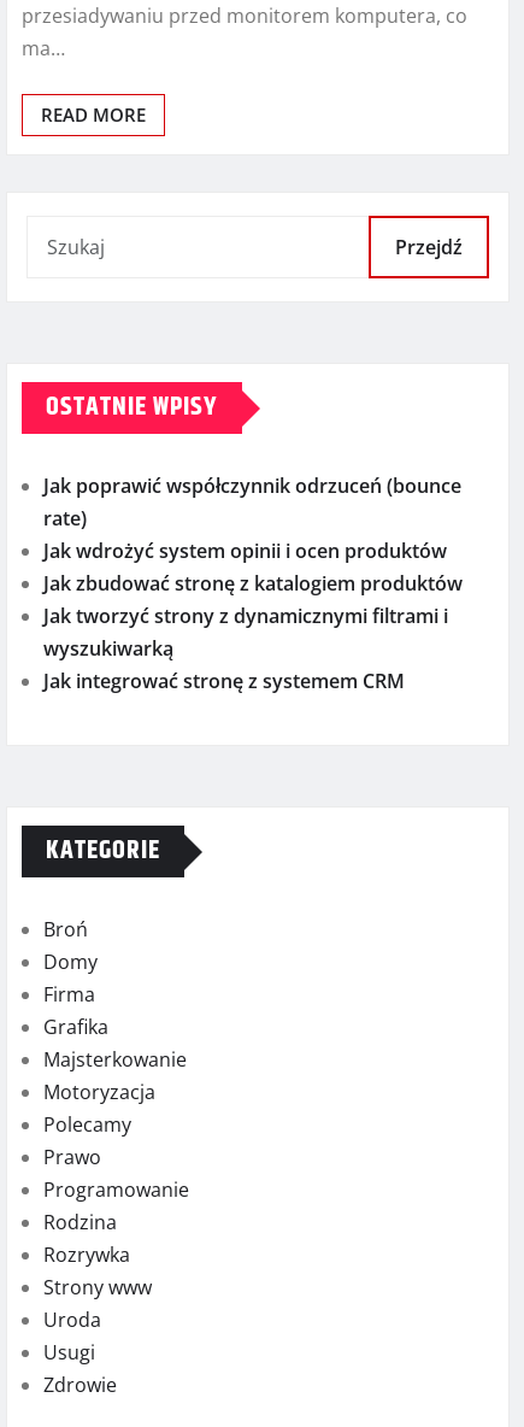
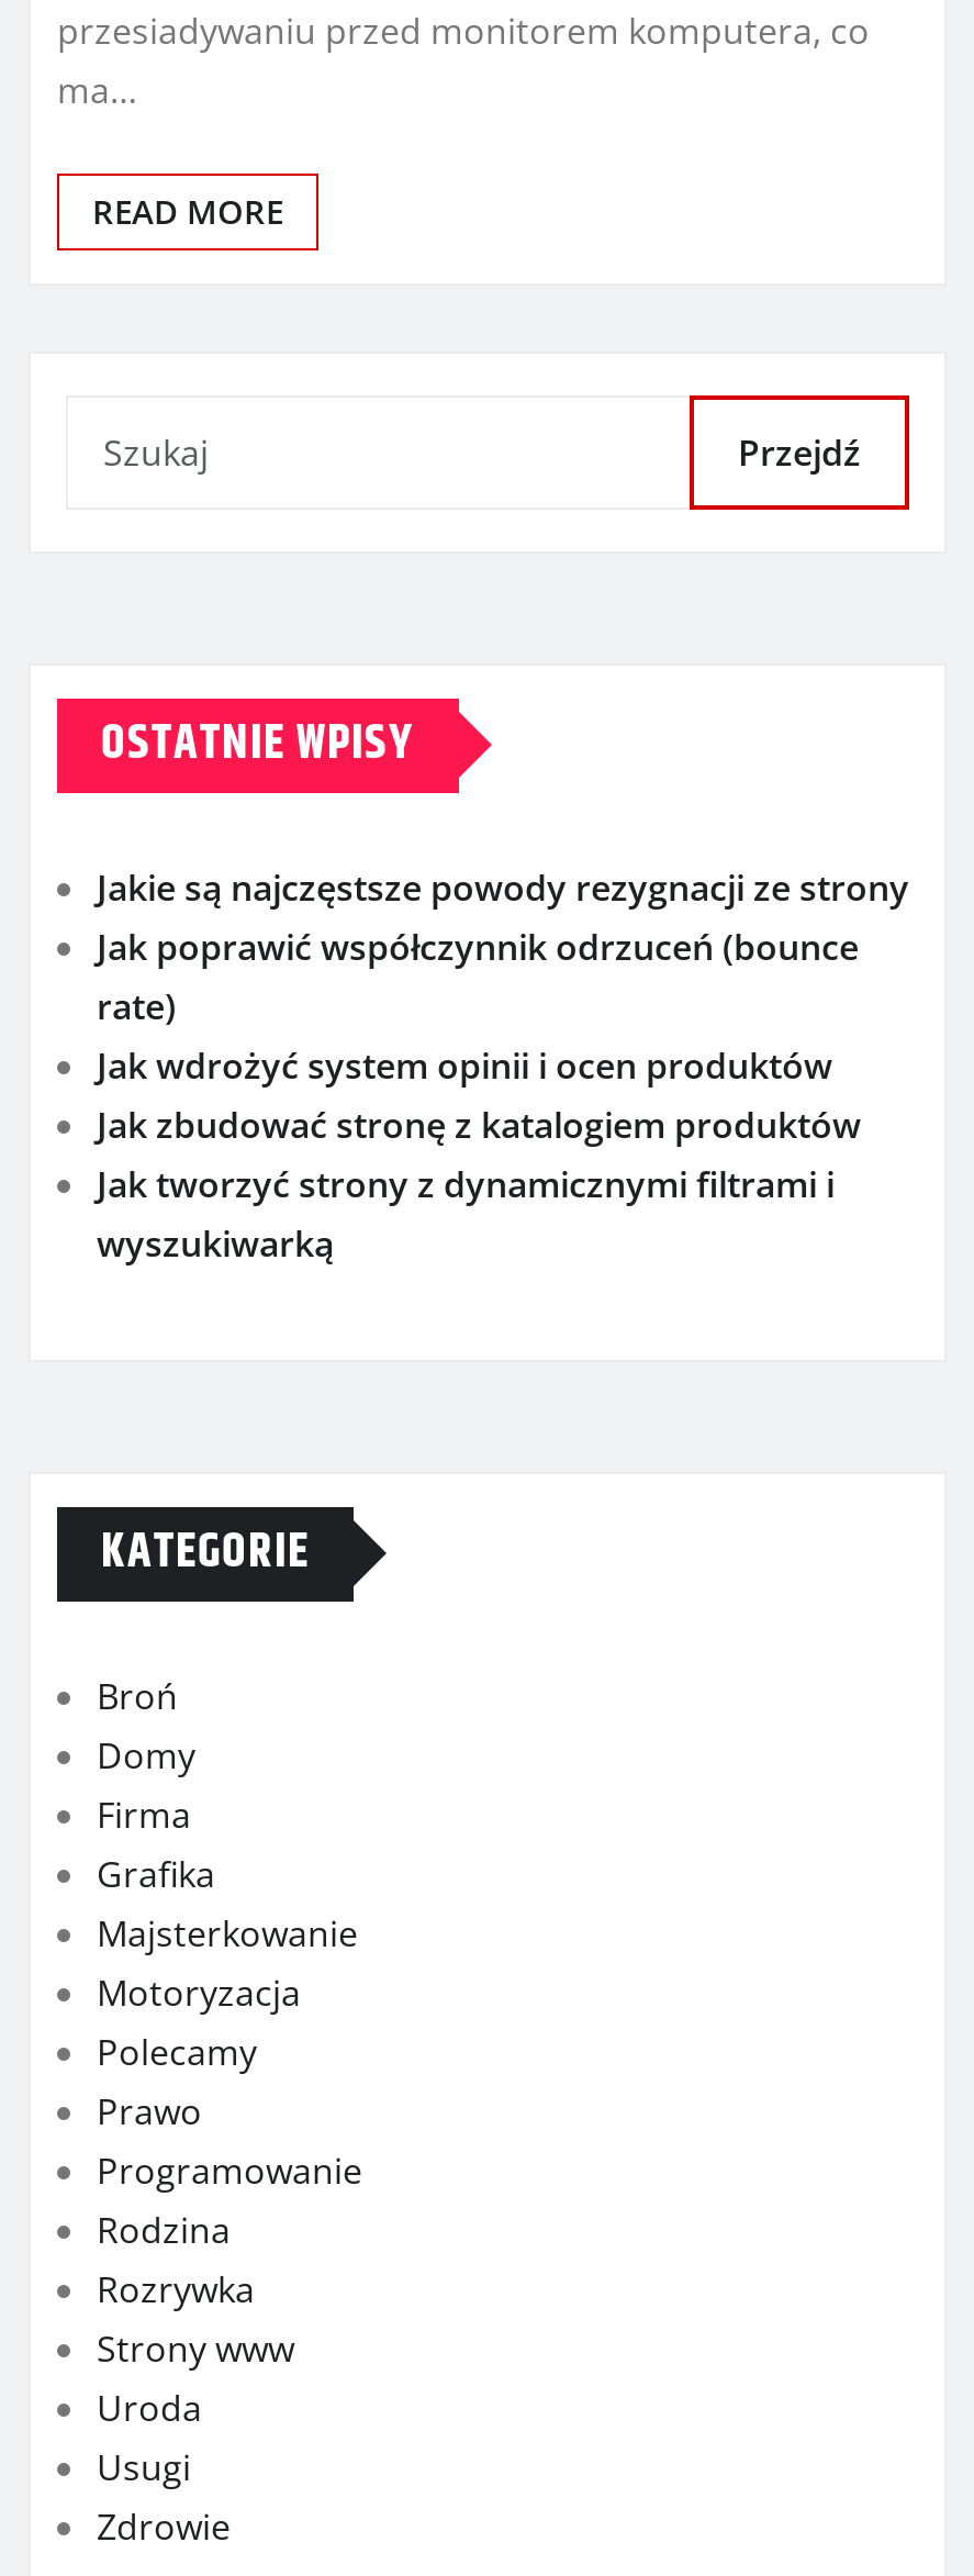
+ Jakie są najczęstsze powody rezygnacji ze strony

moved down: Jak poprawić współczynnik odrzuceń (bounce | rate) | Jak wdrożyć system opinii i ocen produktów | Jak zbudować stronę z katalogiem produktów | Jak tworzyć strony z dynamicznymi filtrami i | wyszukiwarką

- Jak integrować stronę z systemem CRM
